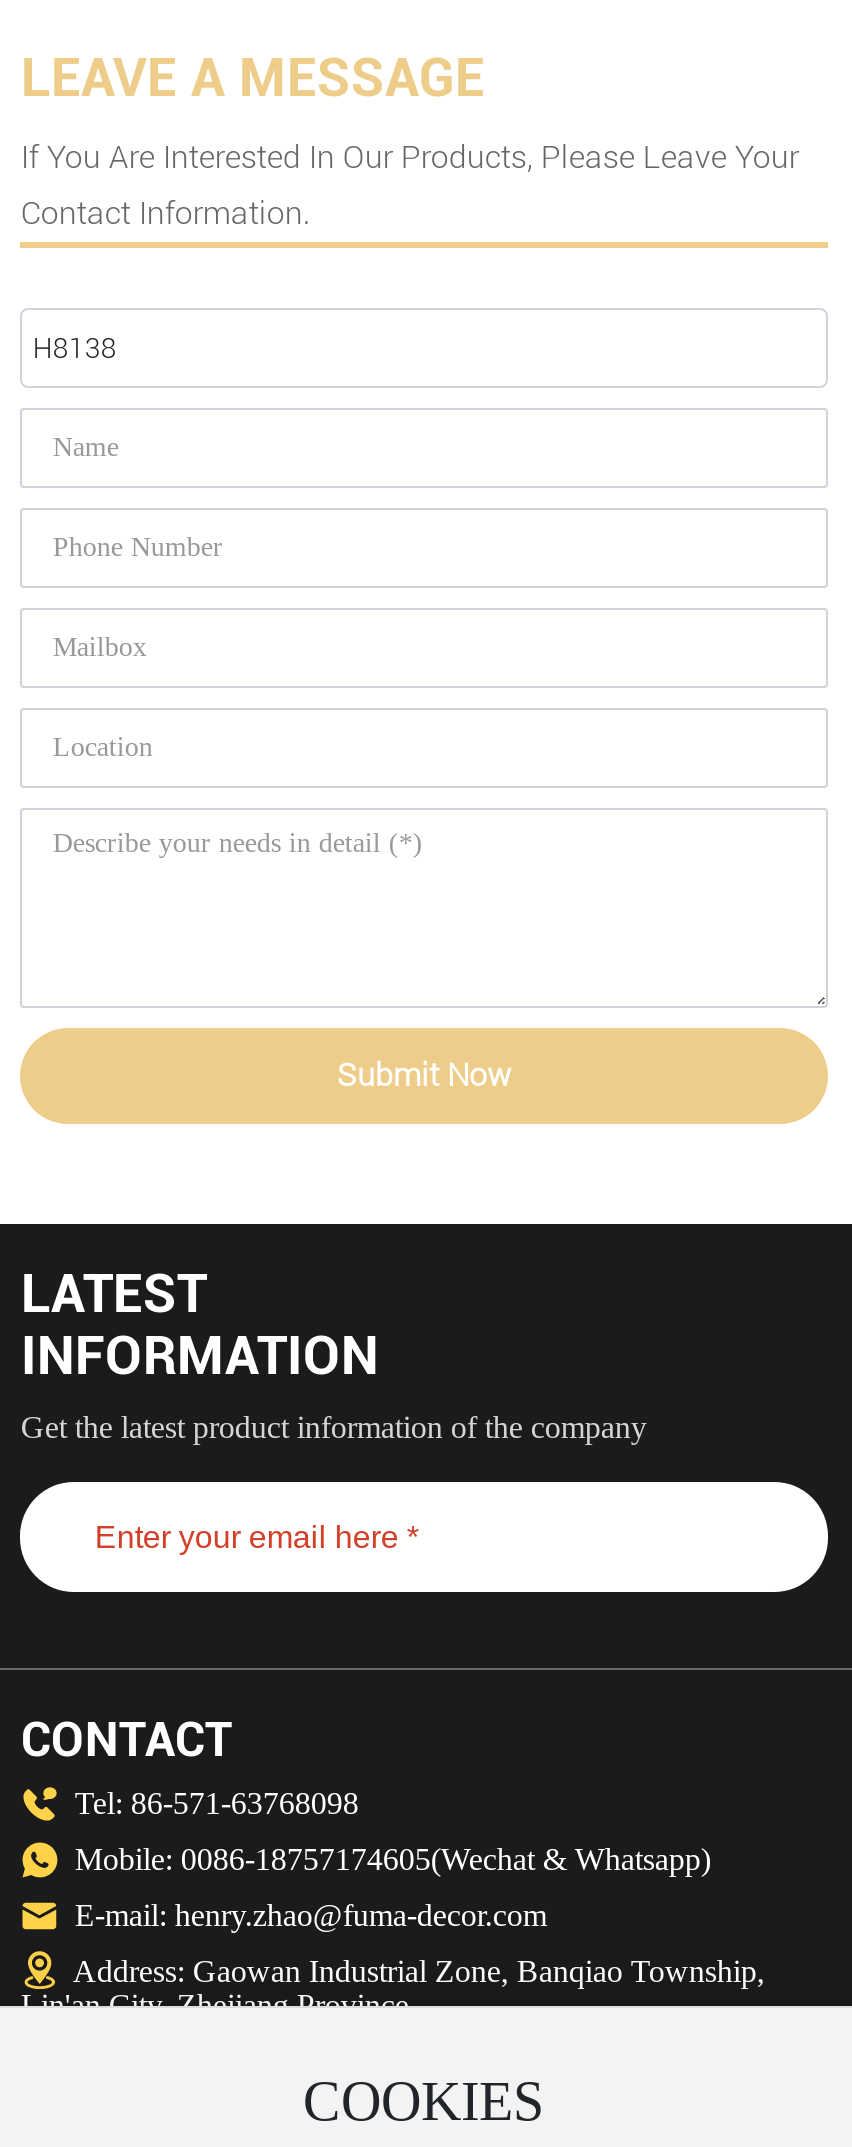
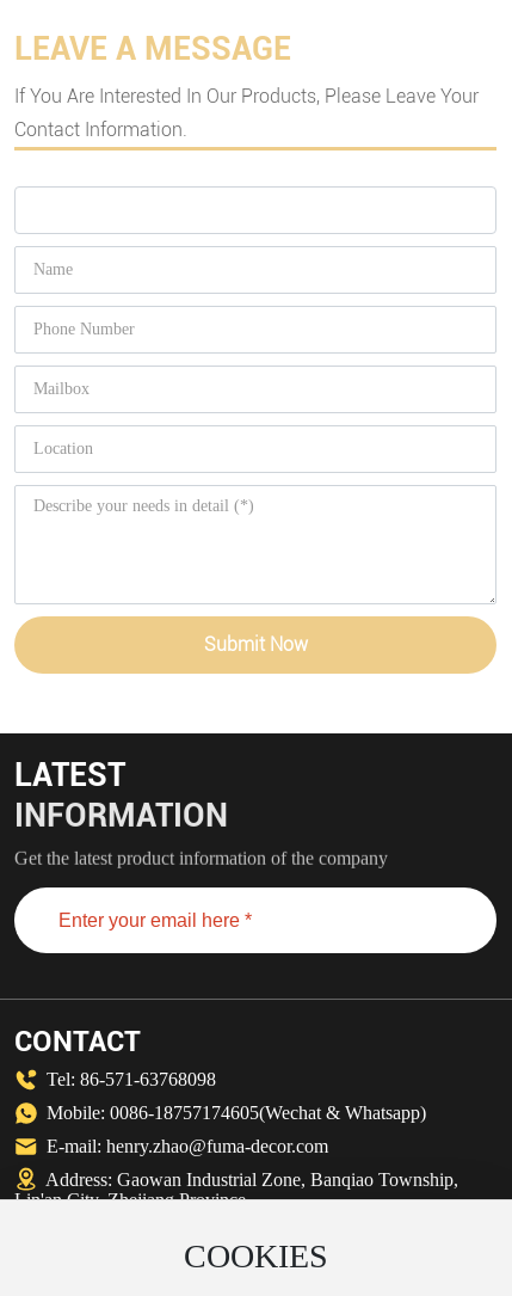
- H8138
